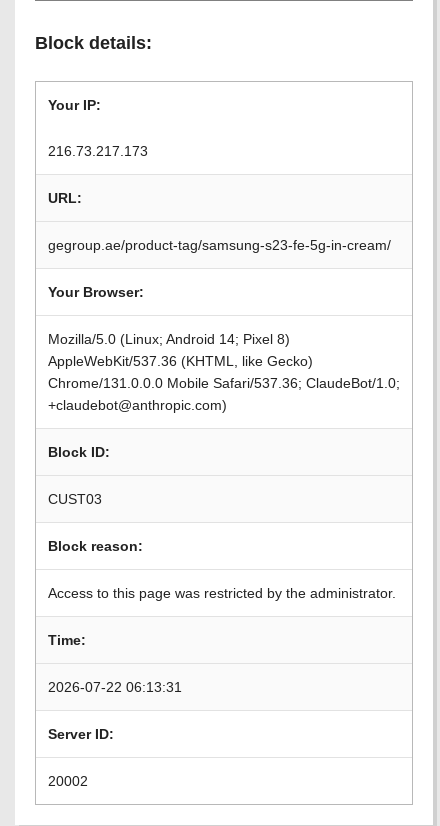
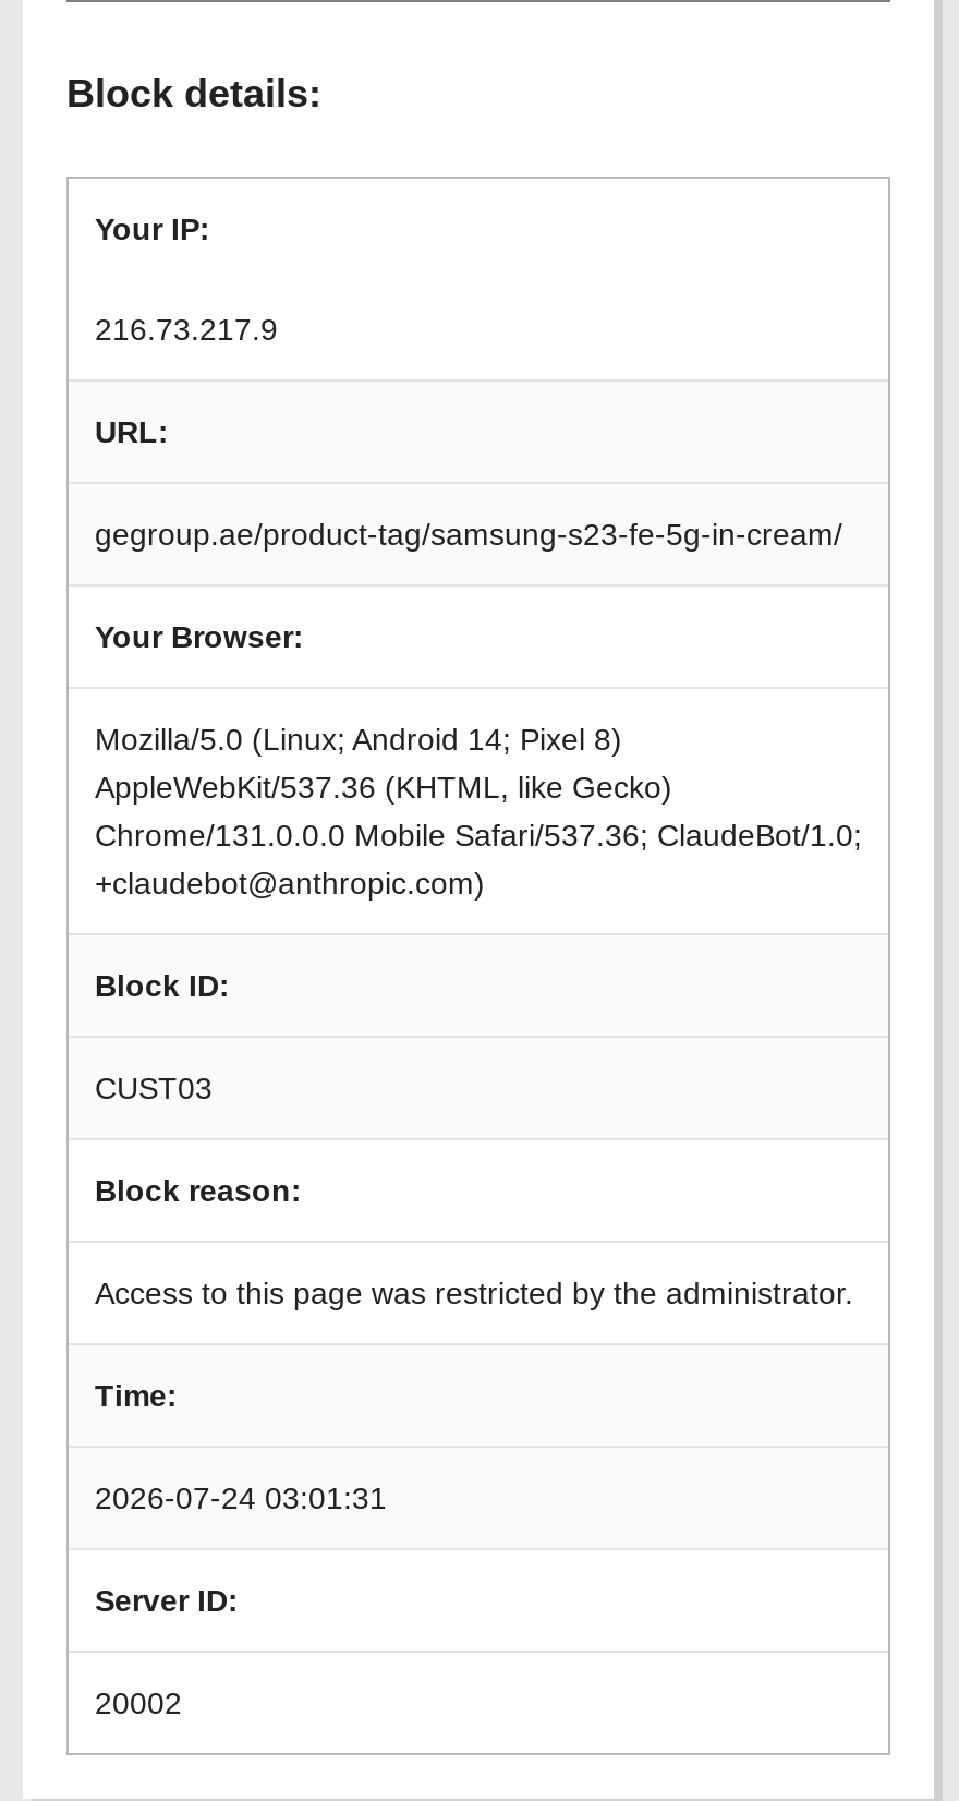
- 216.73.217.173
+ 216.73.217.9

- 2026-07-22 06:13:31
+ 2026-07-24 03:01:31
